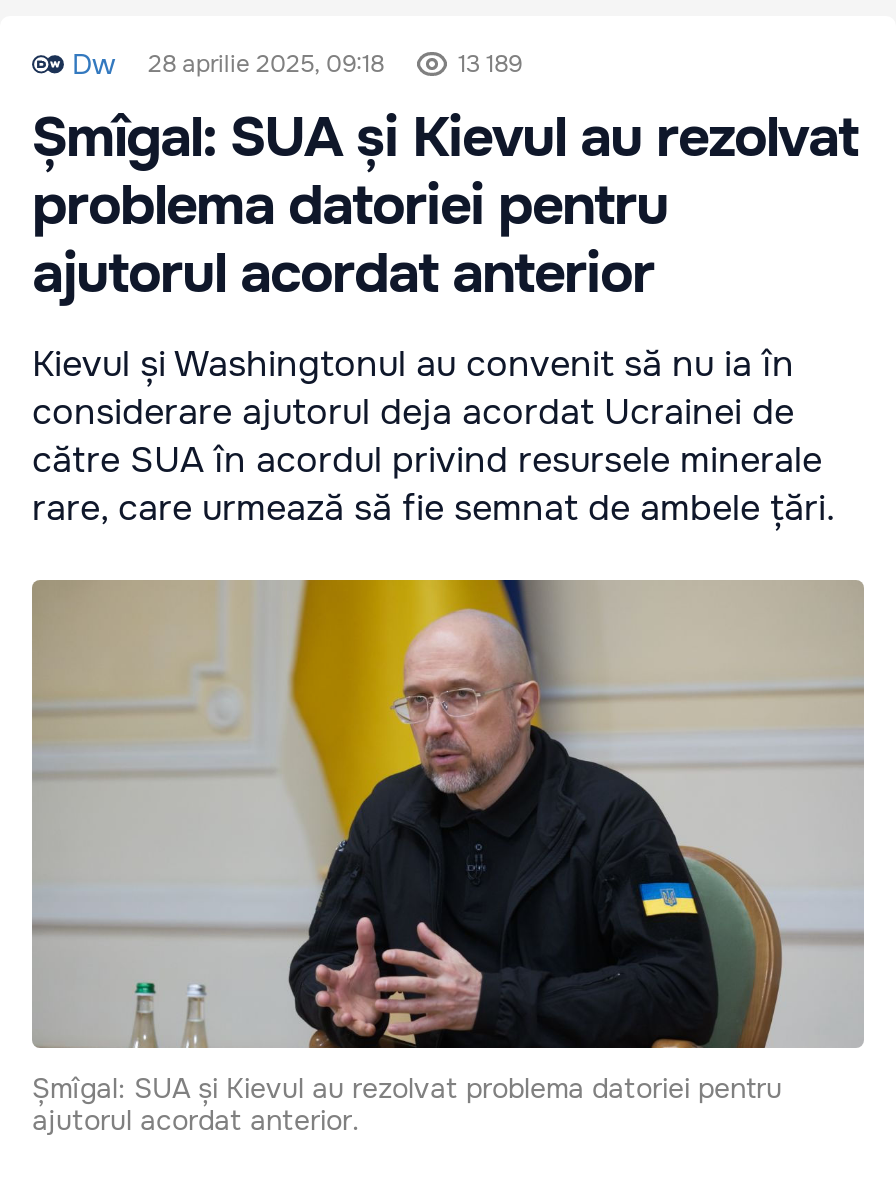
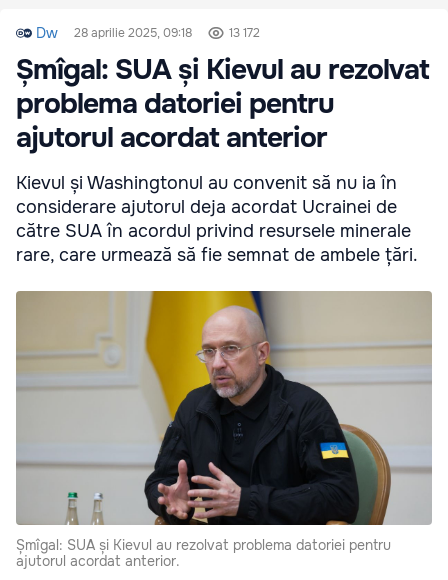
- 13 189
+ 13 172
